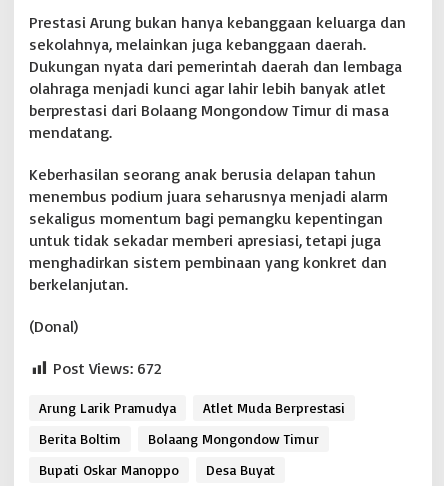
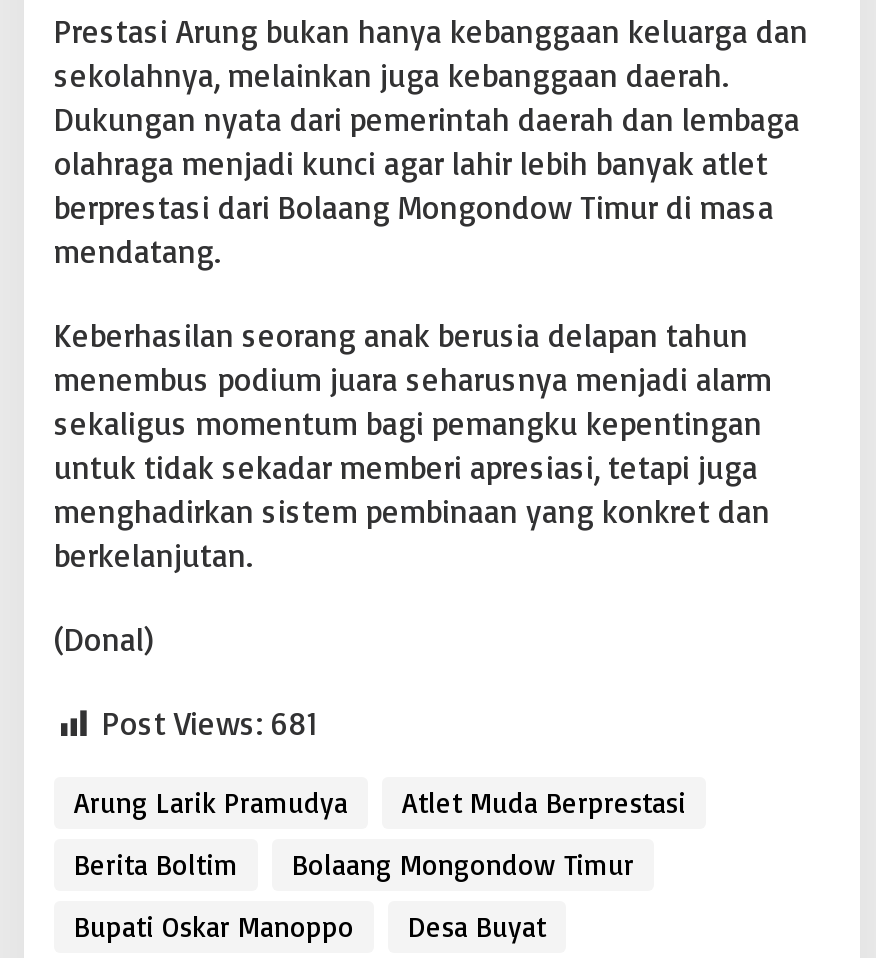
- Post Views: 672
+ Post Views: 681
